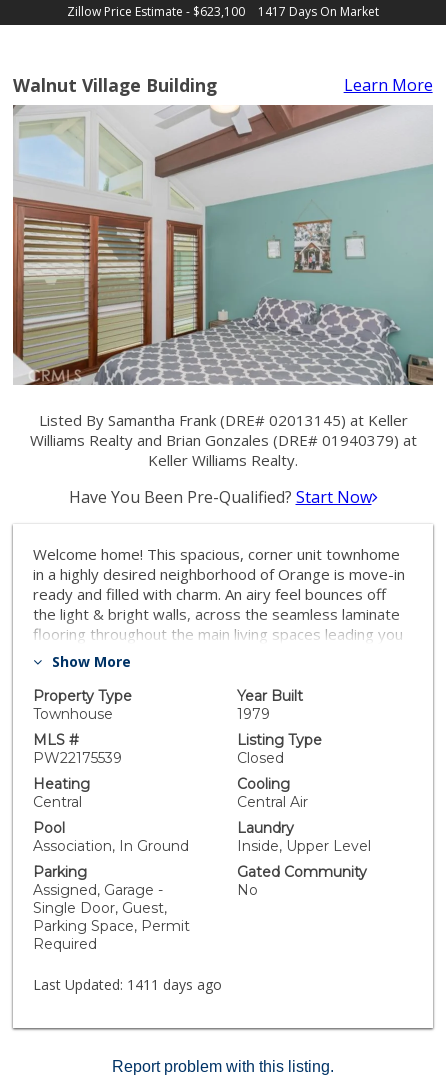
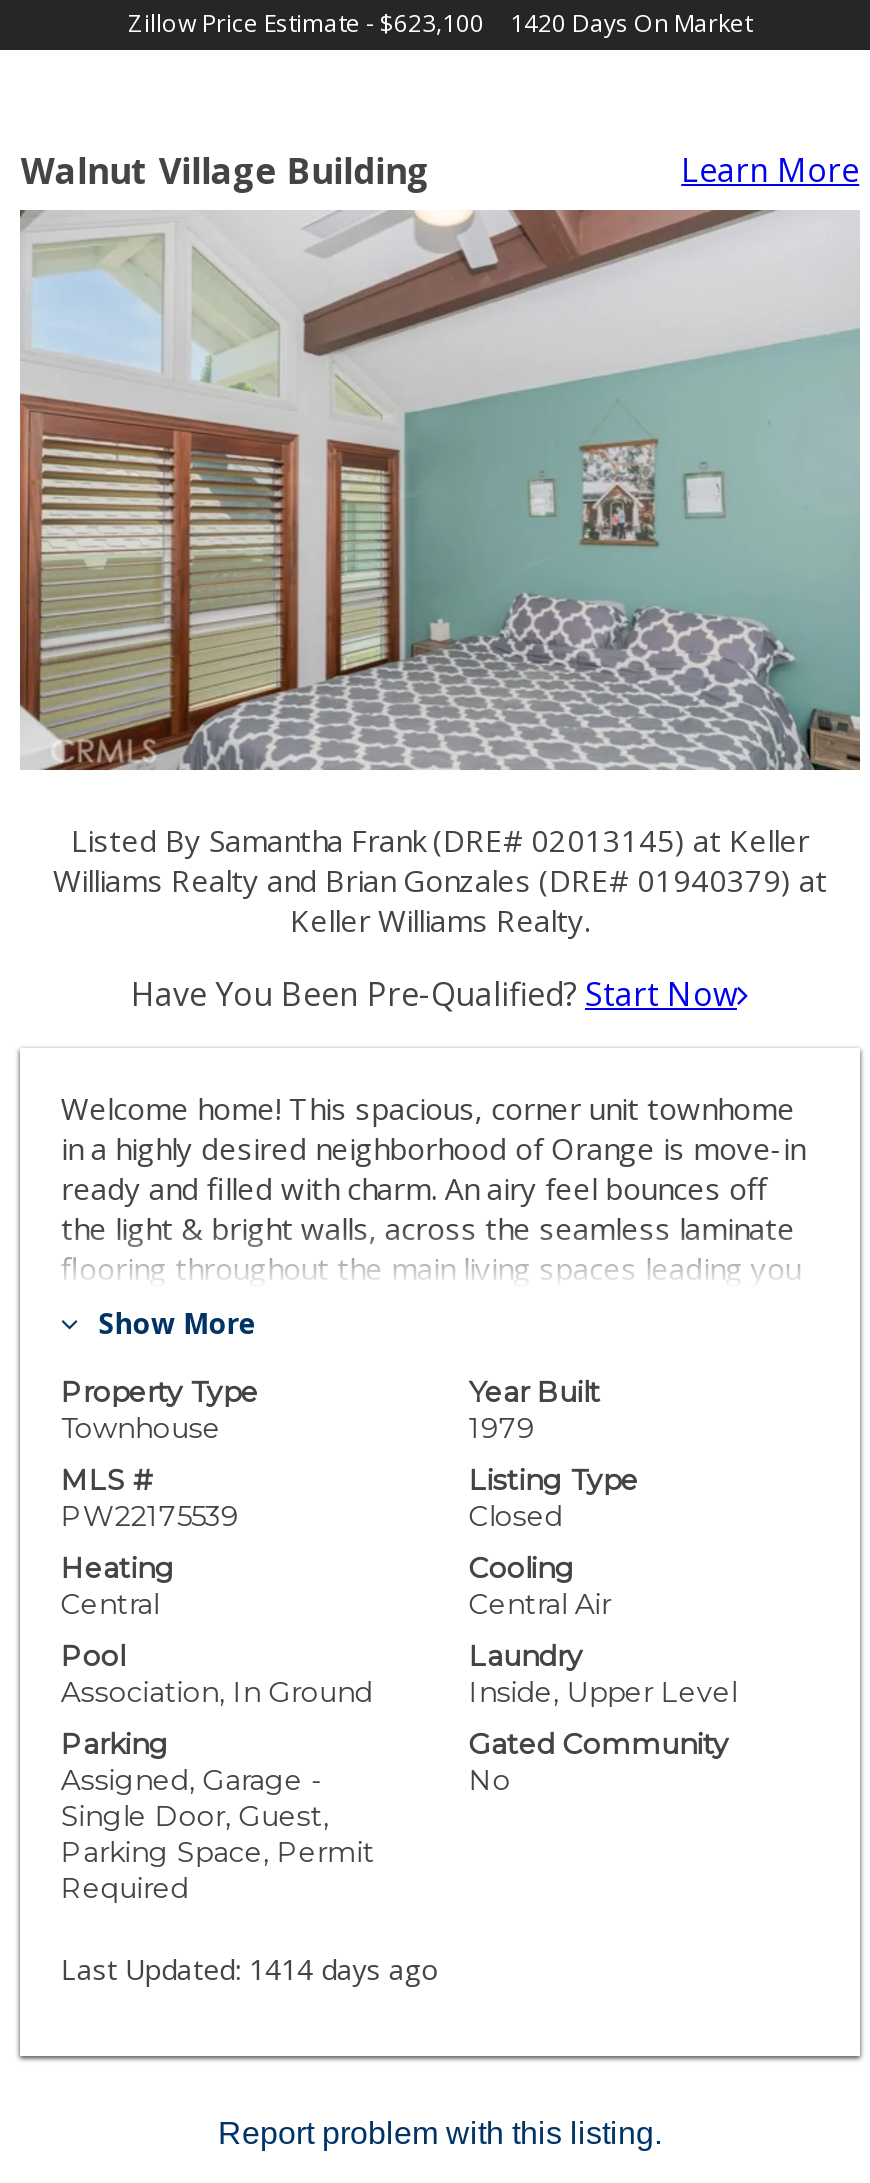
- 1417 Days On Market
+ 1420 Days On Market

- Last Updated: 1411 days ago
+ Last Updated: 1414 days ago
